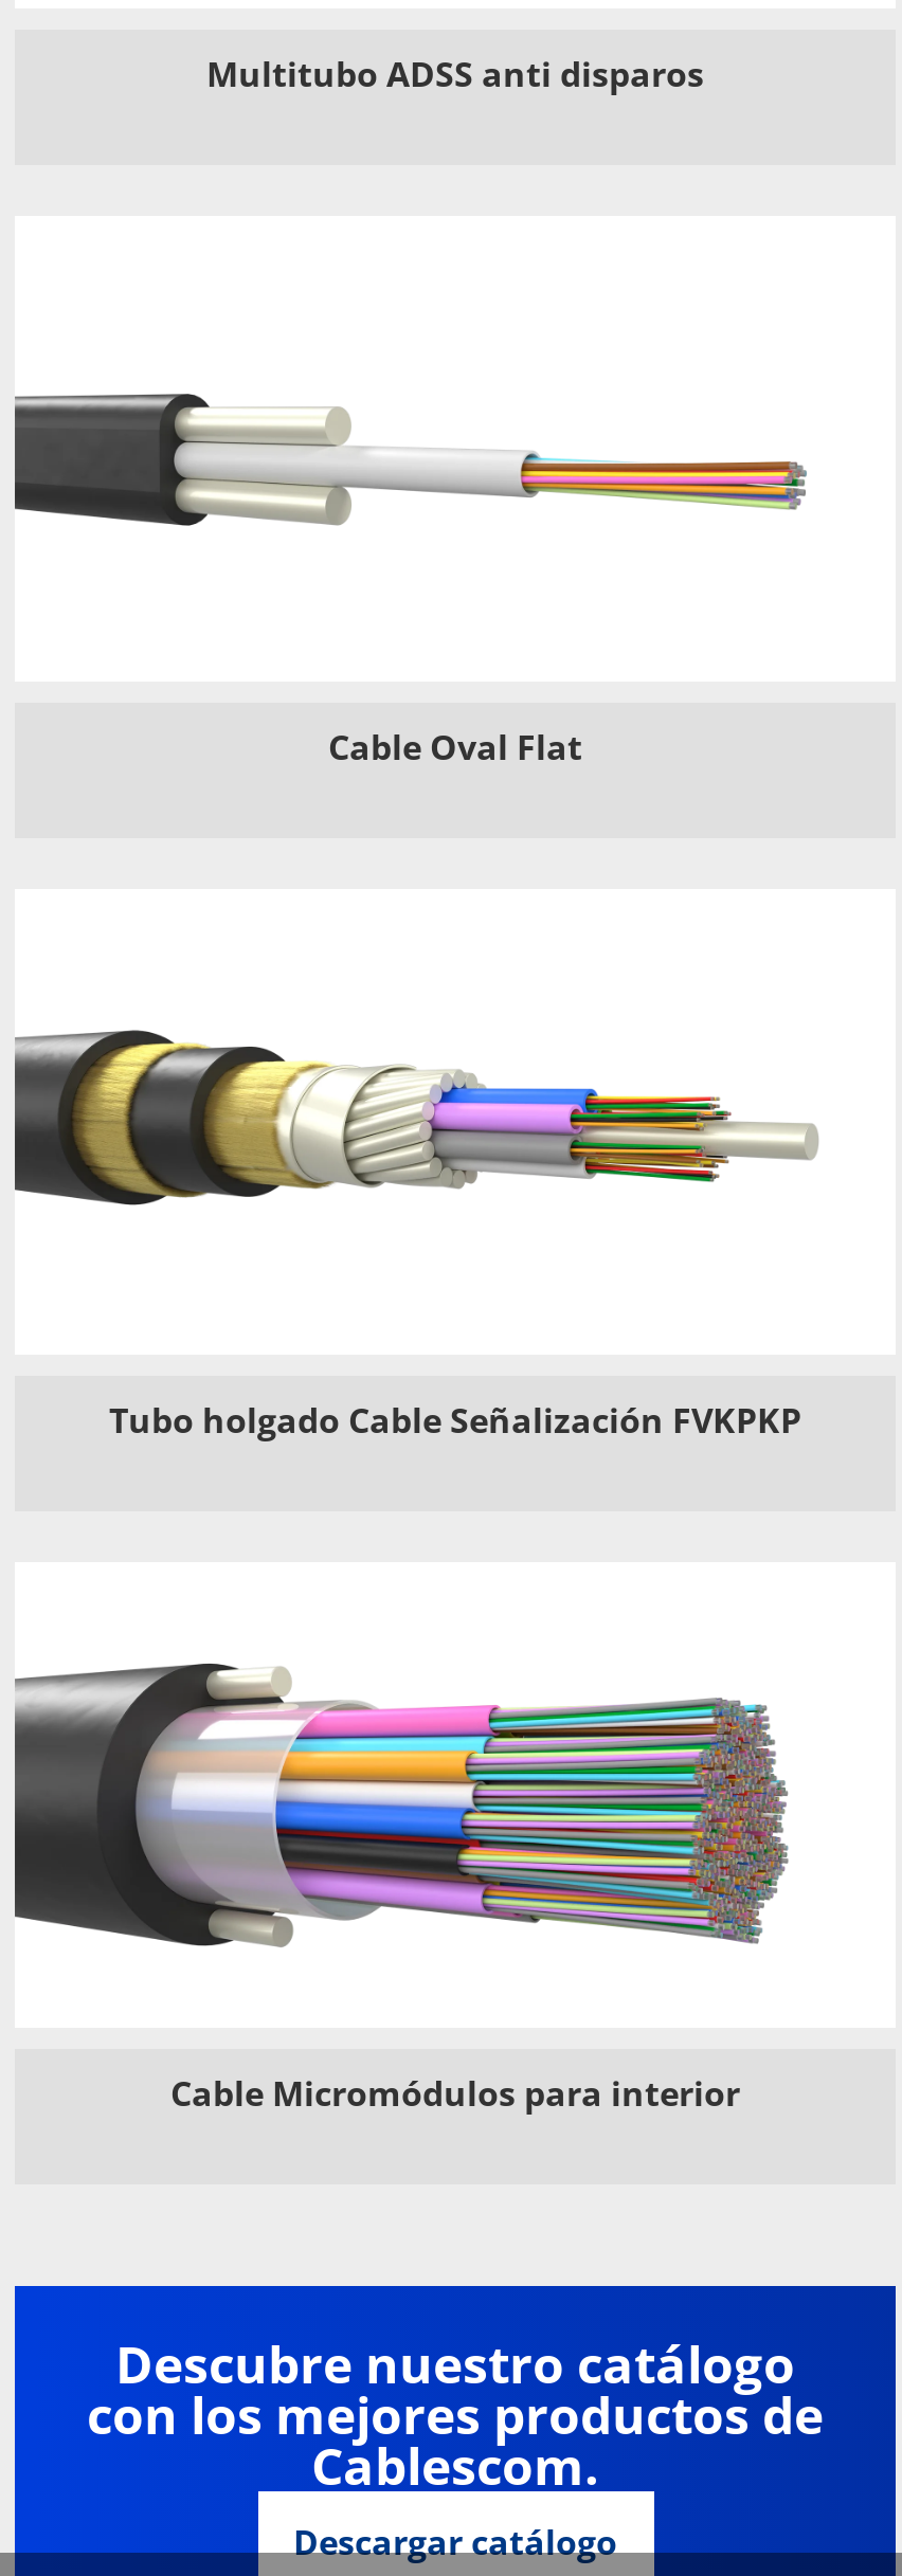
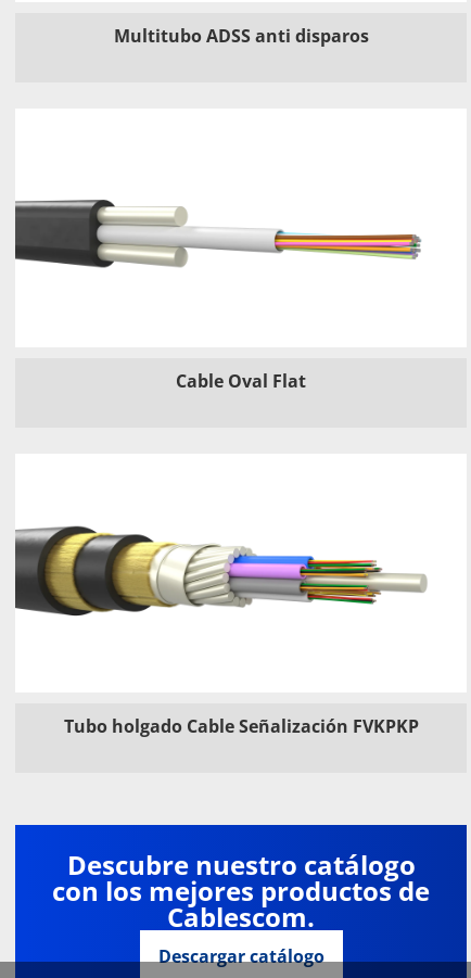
- [image]

- Cable Micromódulos para interior
